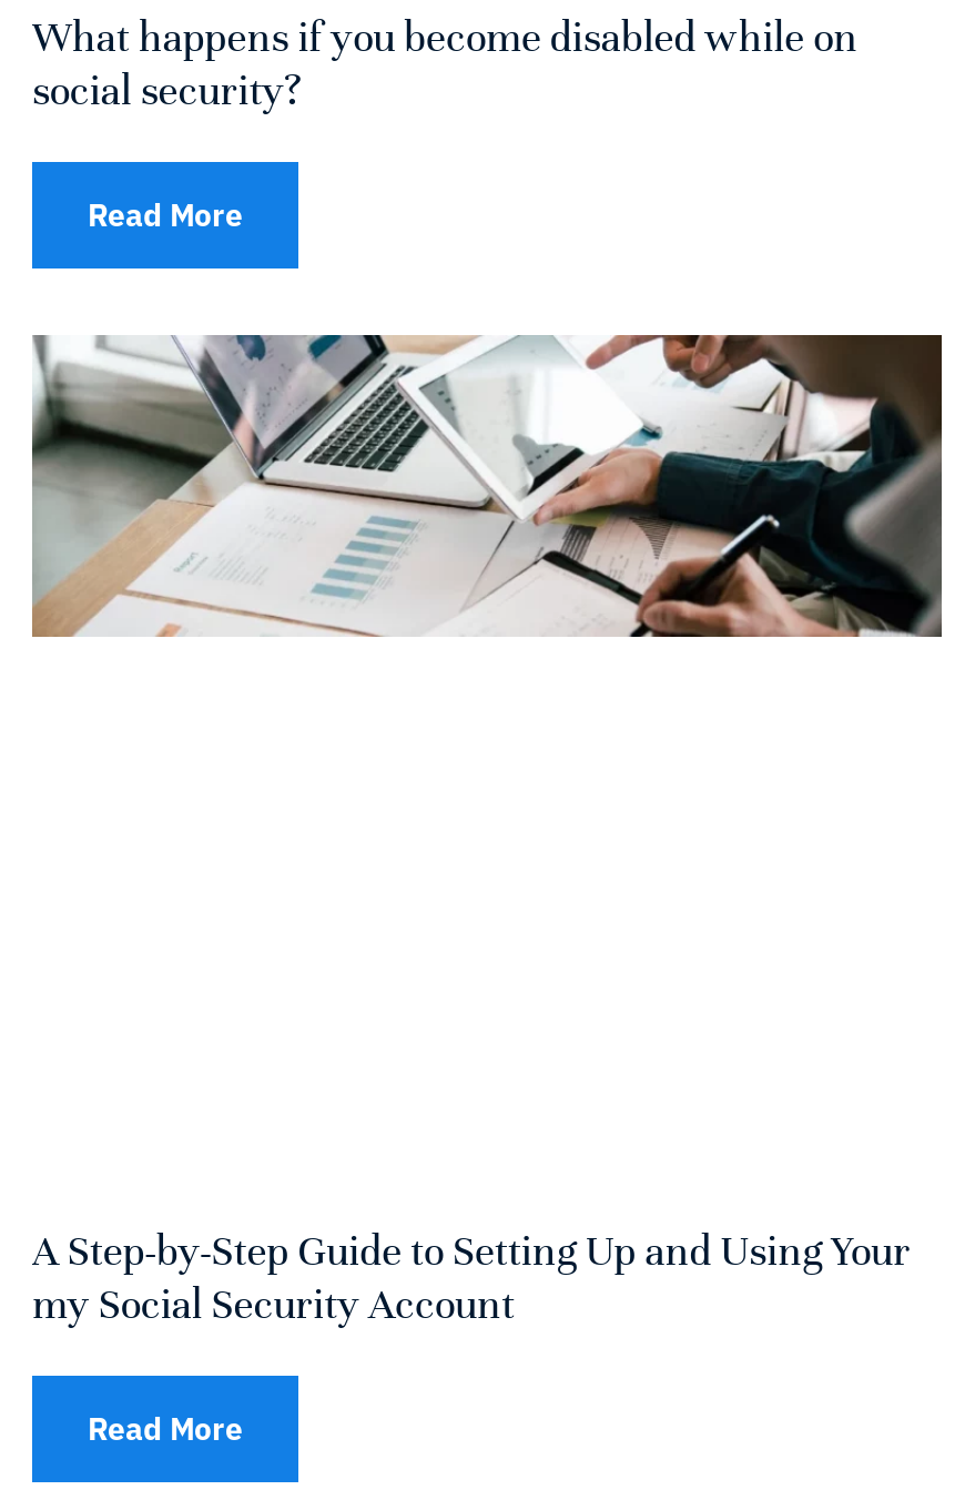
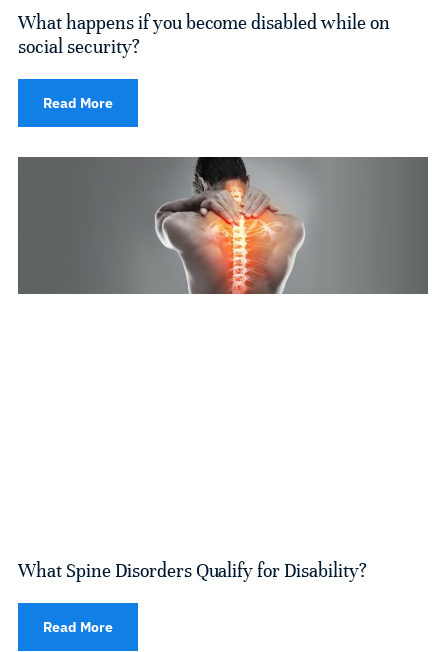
- [image]
+ [image]

- A Step-by-Step Guide to Setting Up and Using Your
- my Social Security Account
+ What Spine Disorders Qualify for Disability?
